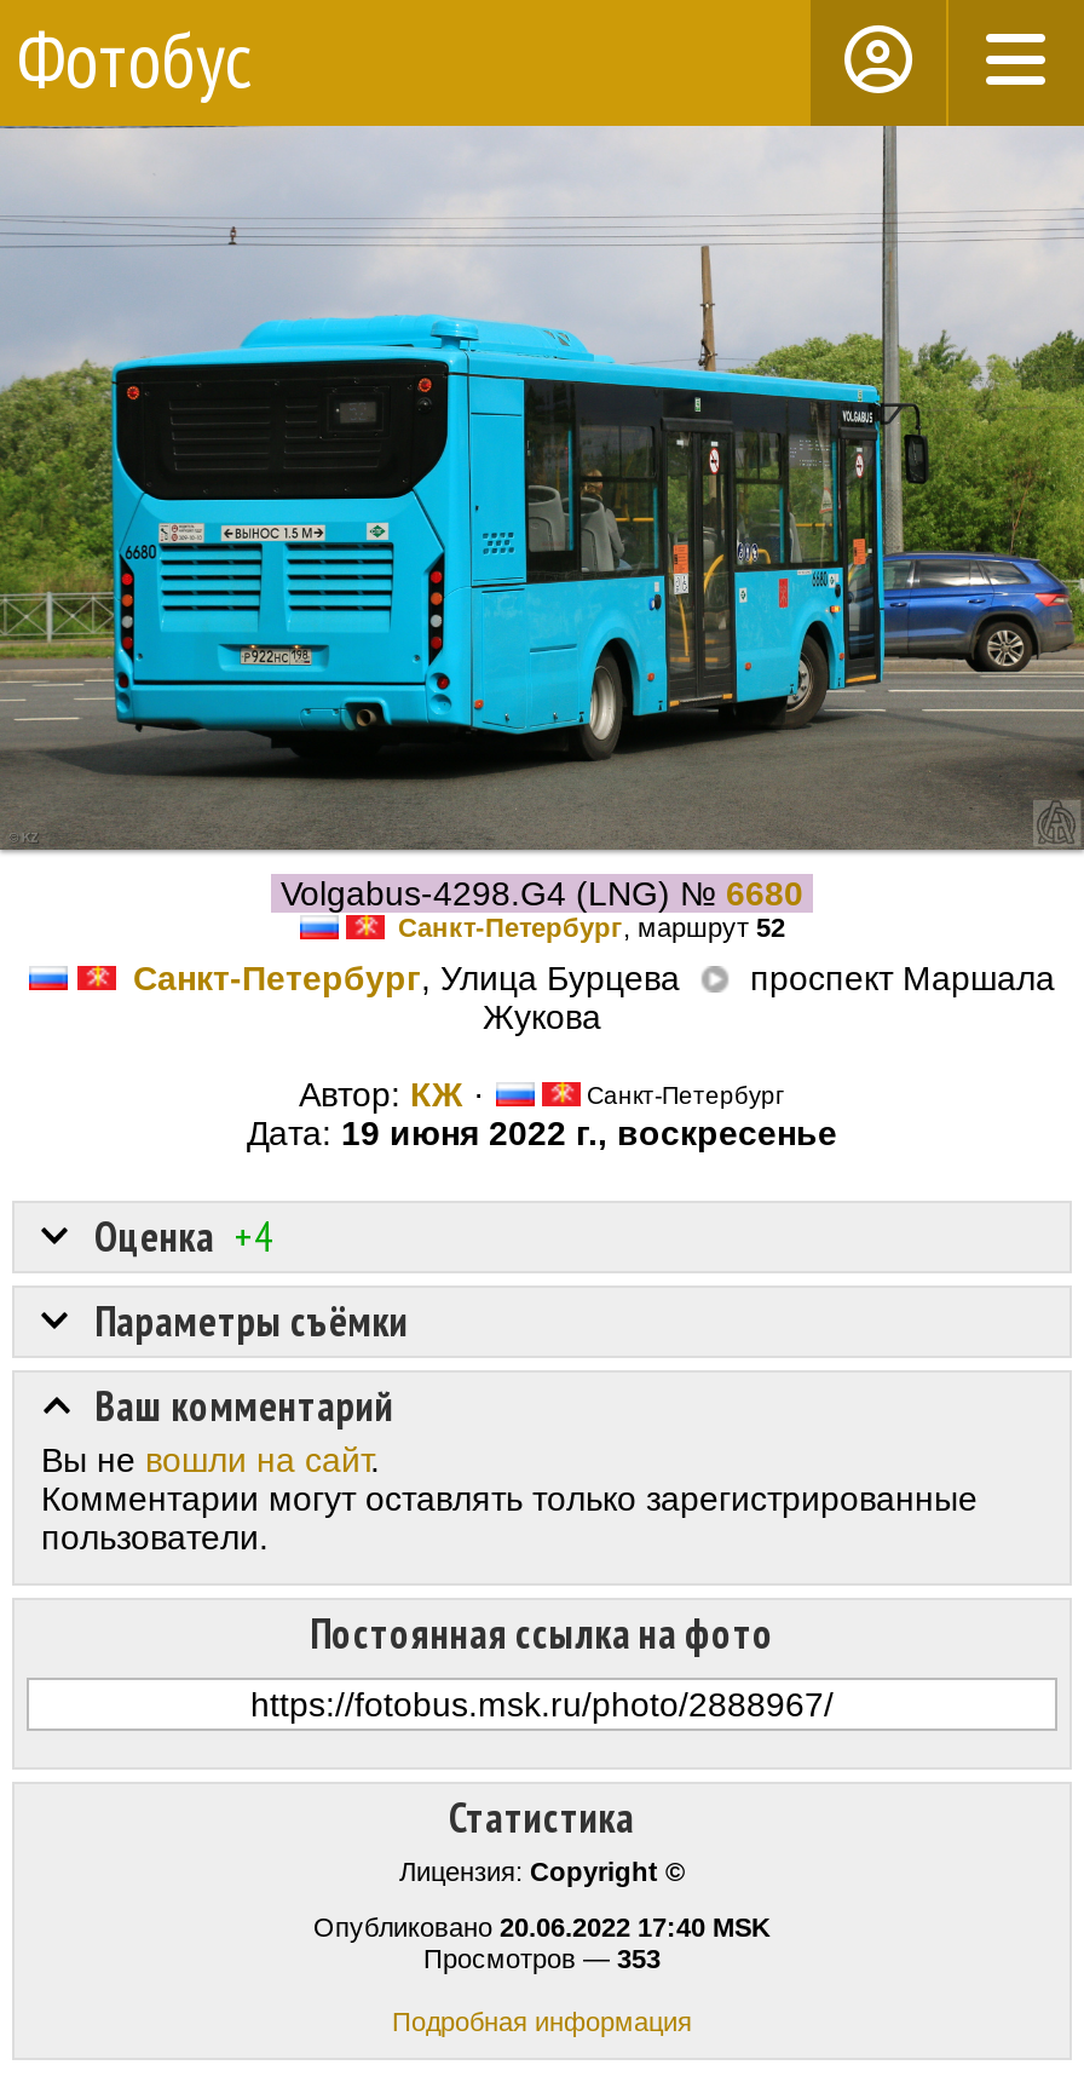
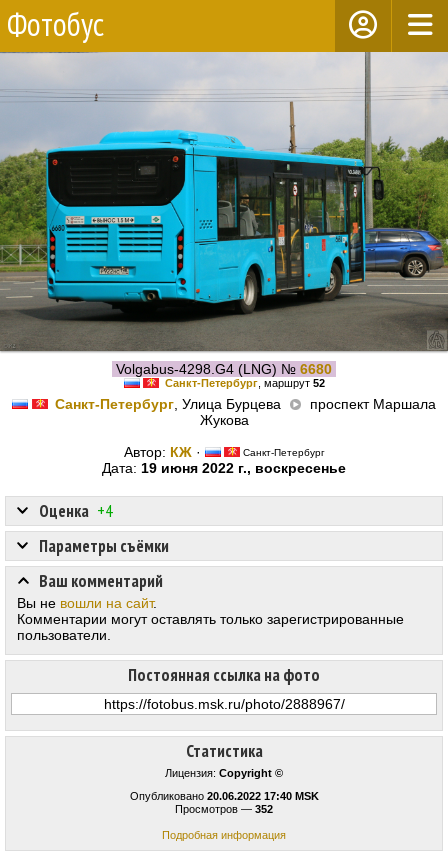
- Просмотров — 353
+ Просмотров — 352
